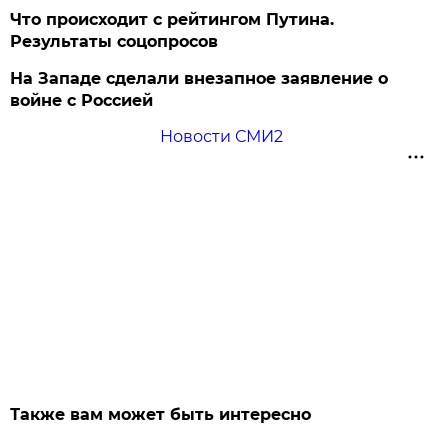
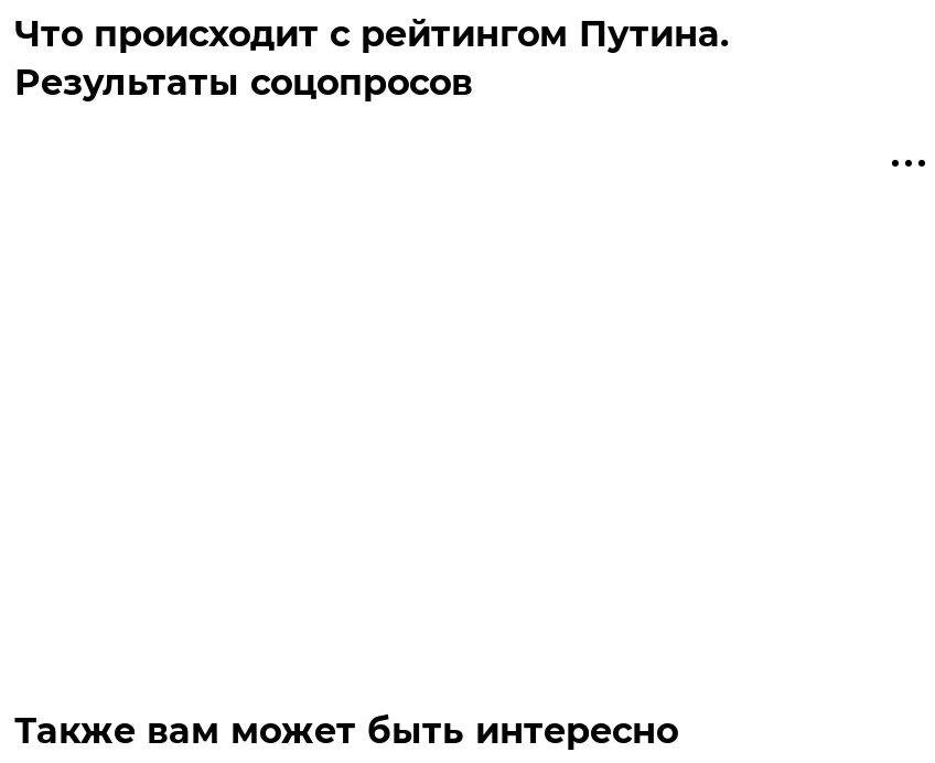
- На Западе сделали внезапное заявление о
- войне с Россией
- Новости СМИ2
